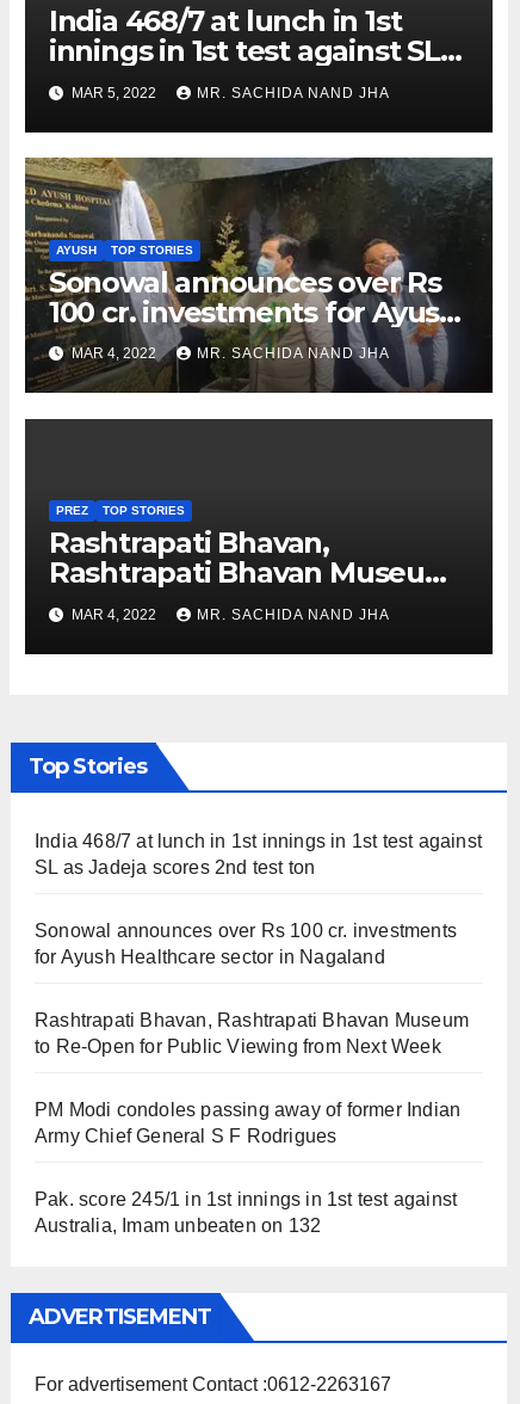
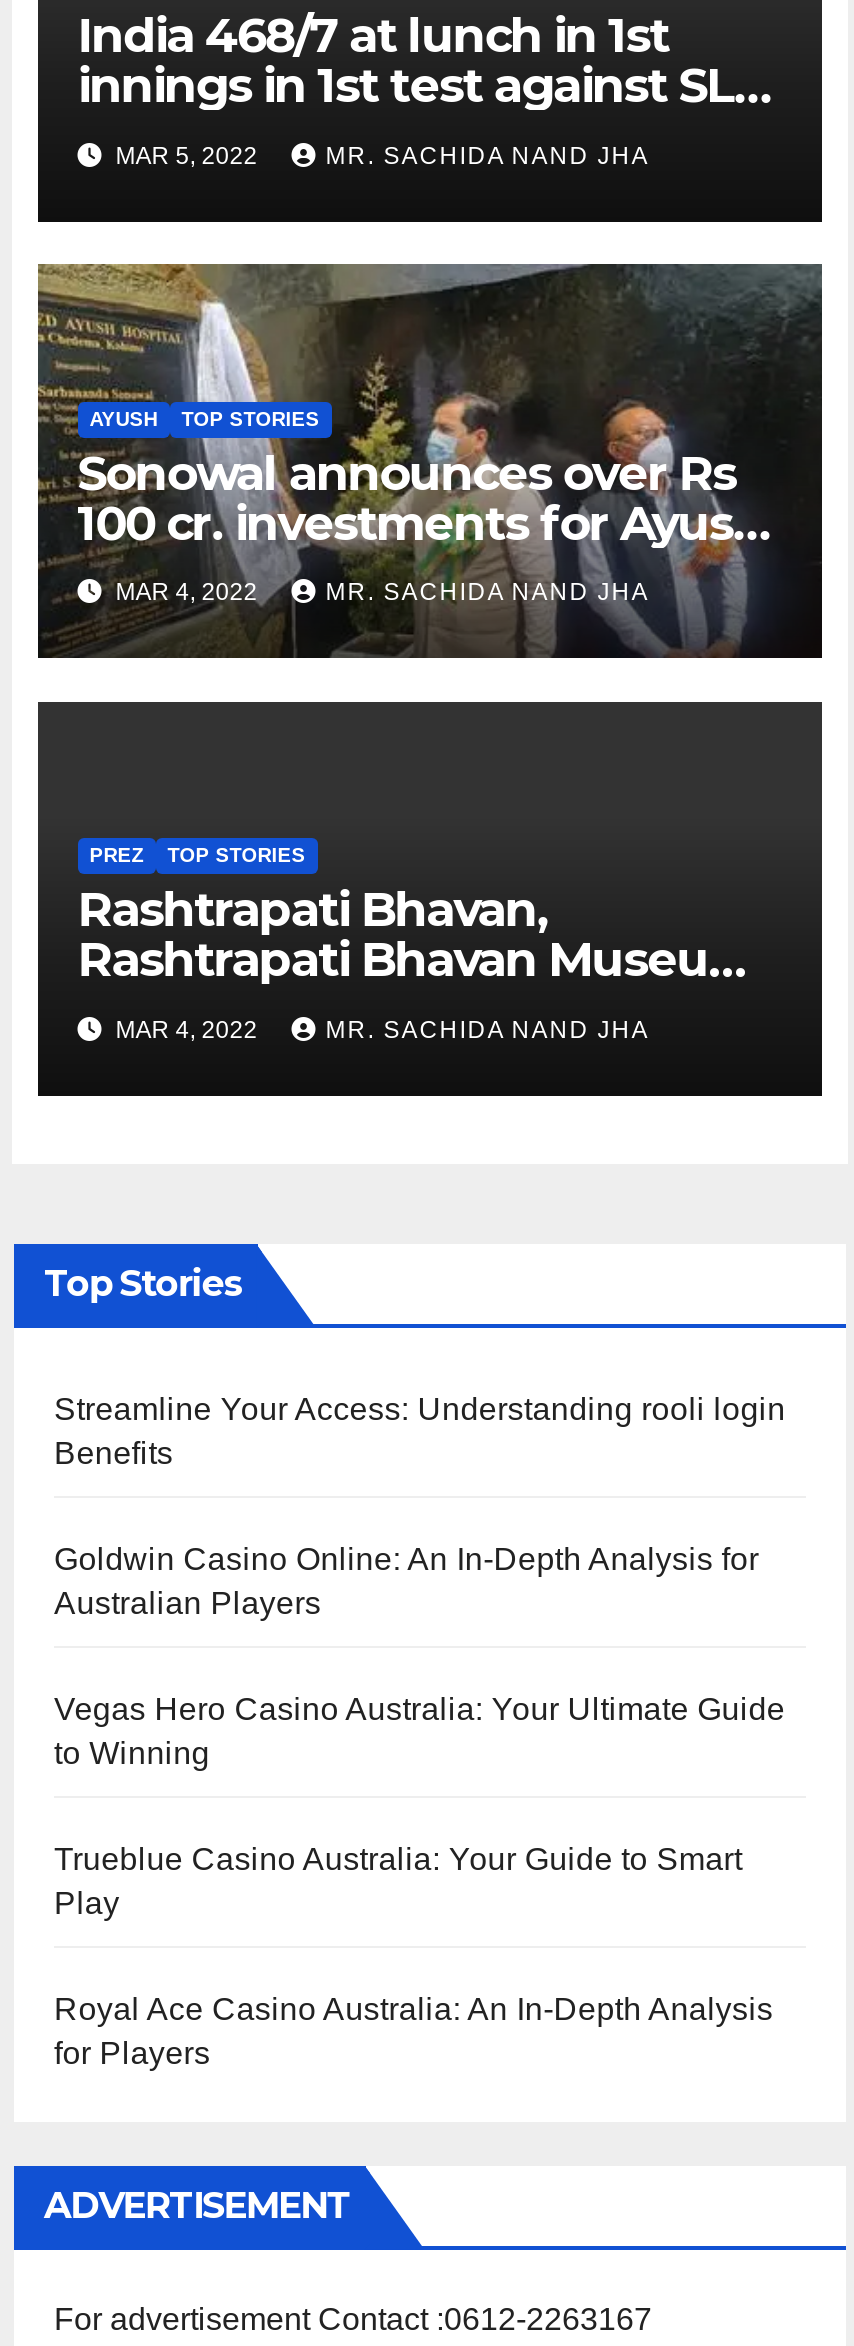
- India 468/7 at lunch in 1st innings in 1st test against
- SL as Jadeja scores 2nd test ton
+ Streamline Your Access: Understanding rooli login
+ Benefits

- Sonowal announces over Rs 100 cr. investments
- for Ayush Healthcare sector in Nagaland
+ Goldwin Casino Online: An In-Depth Analysis for
+ Australian Players

- Rashtrapati Bhavan, Rashtrapati Bhavan Museum
- to Re-Open for Public Viewing from Next Week
+ Vegas Hero Casino Australia: Your Ultimate Guide
+ to Winning

- PM Modi condoles passing away of former Indian
- Army Chief General S F Rodrigues
+ Trueblue Casino Australia: Your Guide to Smart
+ Play

- Pak. score 245/1 in 1st innings in 1st test against
- Australia, Imam unbeaten on 132
+ Royal Ace Casino Australia: An In-Depth Analysis
+ for Players
